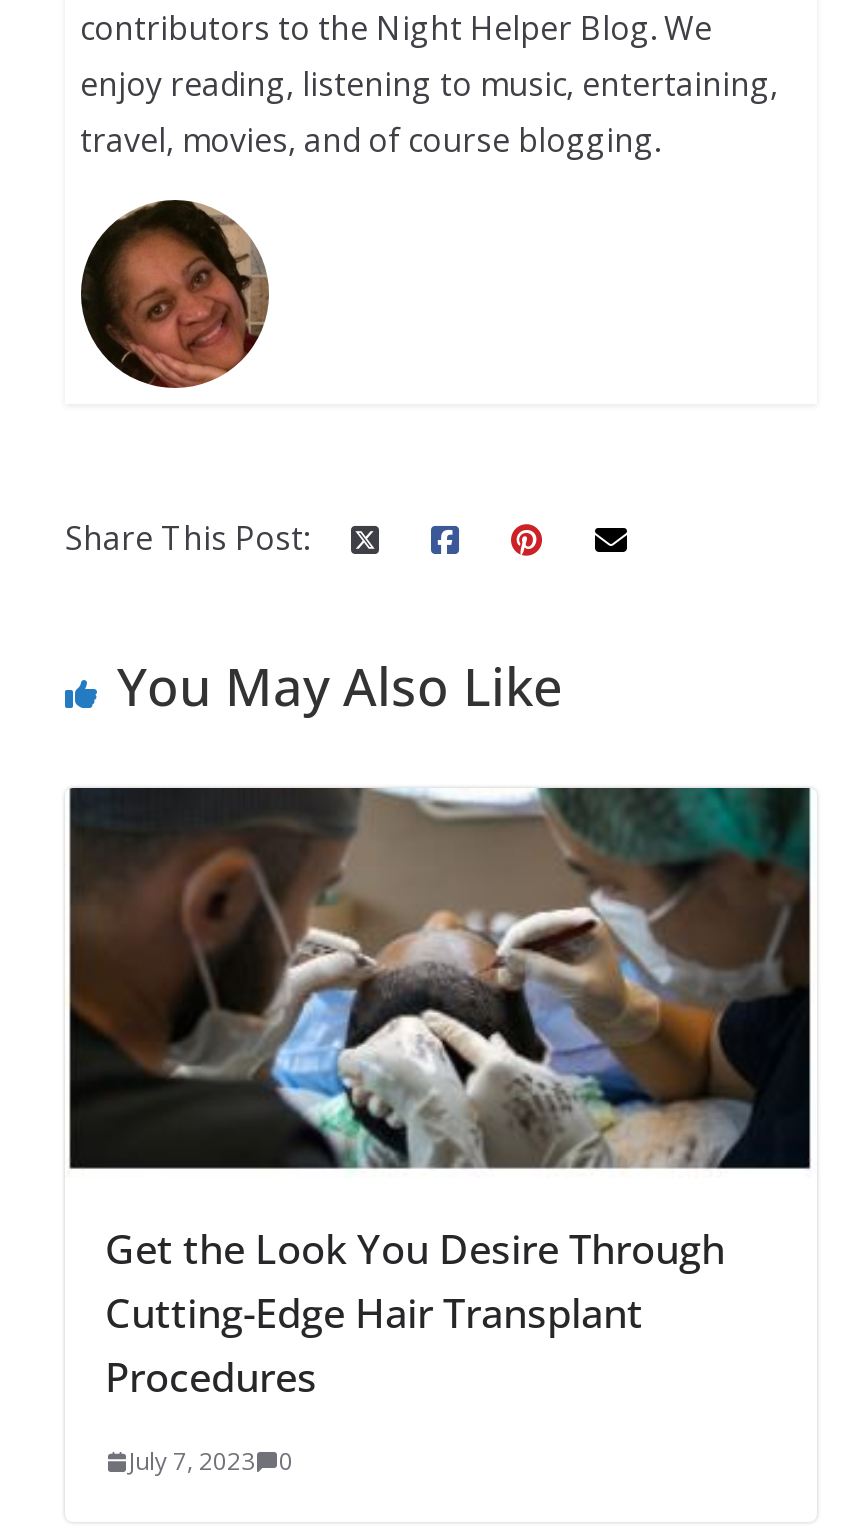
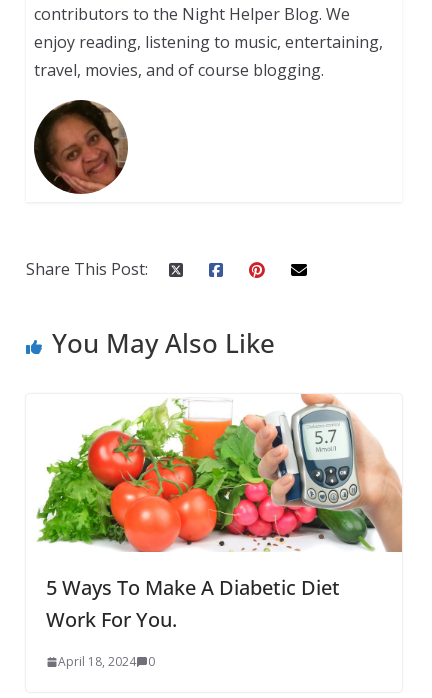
- [image]
- Get the Look You Desire Through
- Cutting-Edge Hair Transplant
- Procedures
+ [image]
+ 5 Ways To Make A Diabetic Diet
+ Work For You.

- July 7, 2023 0
+ April 18, 2024 0
